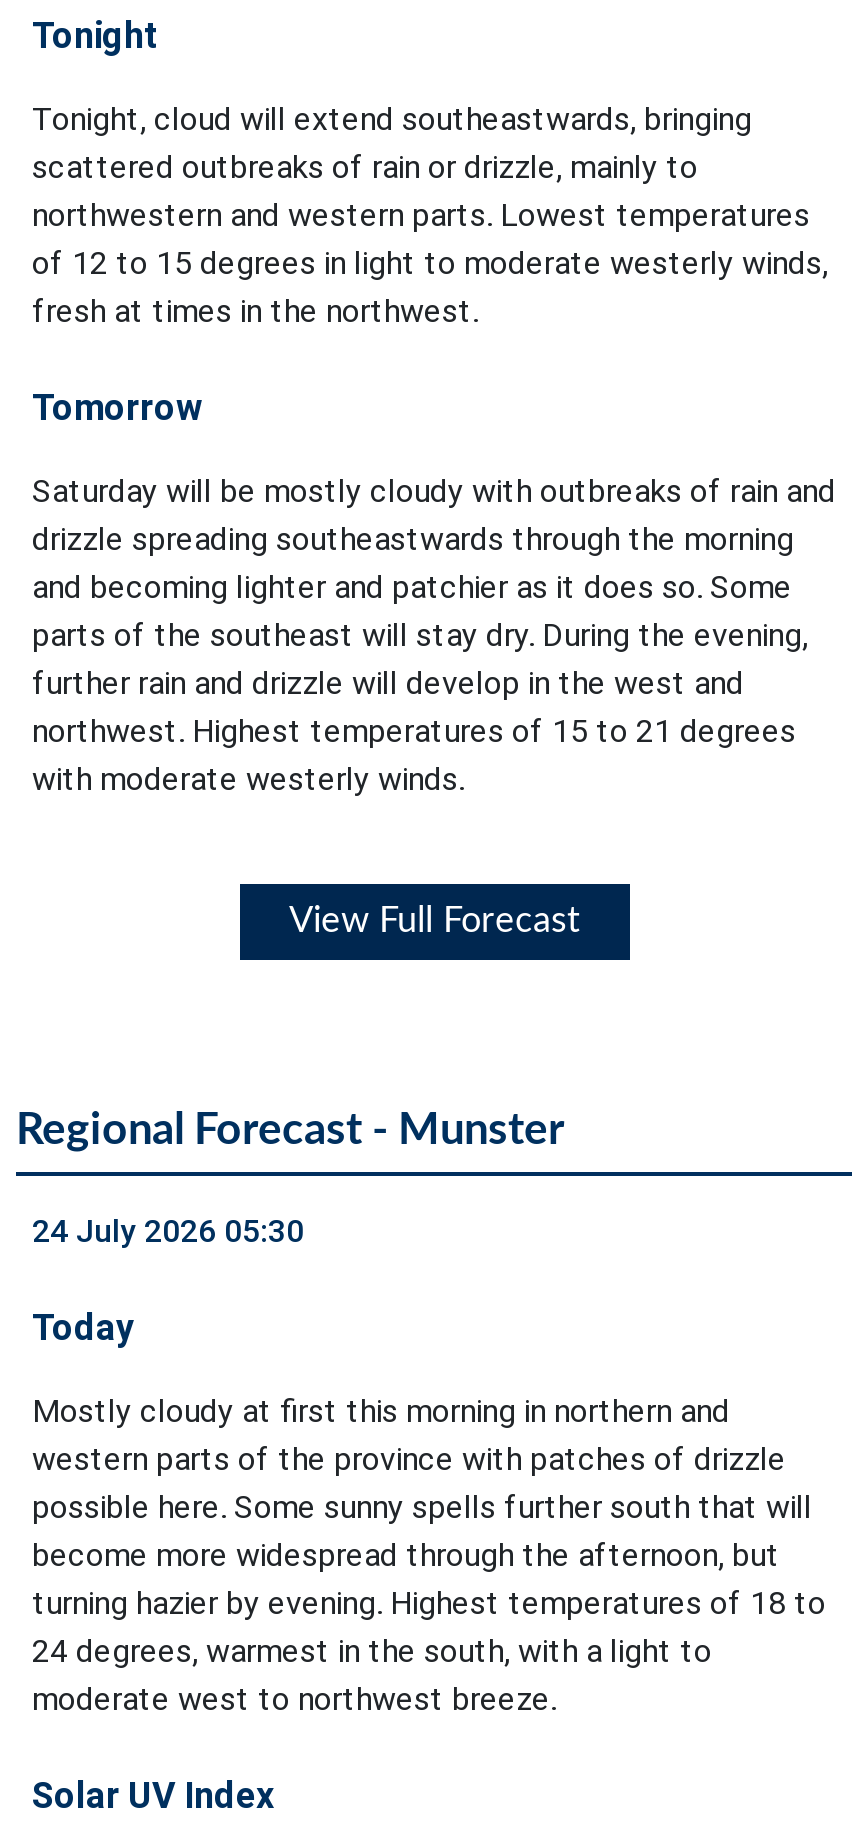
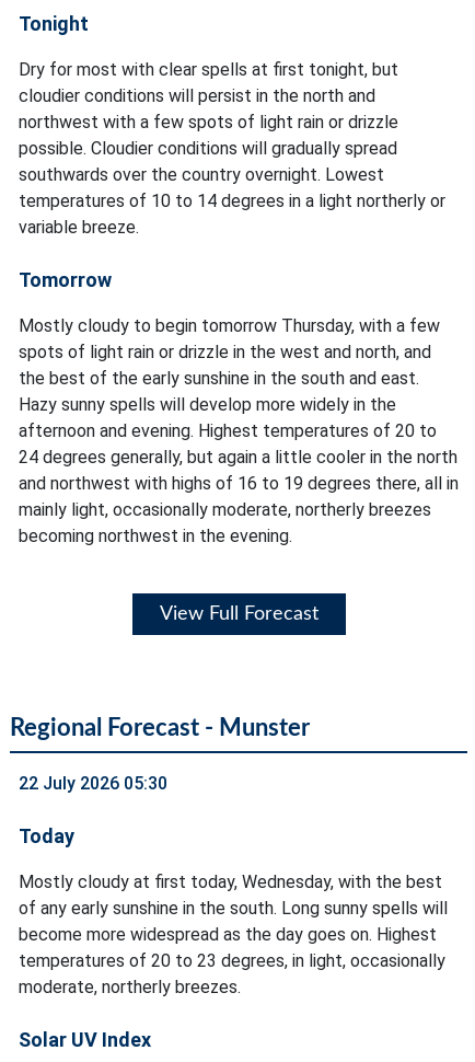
- Tonight, cloud will extend southeastwards, bringing
- scattered outbreaks of rain or drizzle, mainly to
- northwestern and western parts. Lowest temperatures
- of 12 to 15 degrees in light to moderate westerly winds,
- fresh at times in the northwest.
+ Dry for most with clear spells at first tonight, but
+ cloudier conditions will persist in the north and
+ northwest with a few spots of light rain or drizzle
+ possible. Cloudier conditions will gradually spread
+ southwards over the country overnight. Lowest
+ temperatures of 10 to 14 degrees in a light northerly or
+ variable breeze.

- Saturday will be mostly cloudy with outbreaks of rain and
- drizzle spreading southeastwards through the morning
- and becoming lighter and patchier as it does so. Some
- parts of the southeast will stay dry. During the evening,
- further rain and drizzle will develop in the west and
- northwest. Highest temperatures of 15 to 21 degrees
- with moderate westerly winds.
+ Mostly cloudy to begin tomorrow Thursday, with a few
+ spots of light rain or drizzle in the west and north, and
+ the best of the early sunshine in the south and east.
+ Hazy sunny spells will develop more widely in the
+ afternoon and evening. Highest temperatures of 20 to
+ 24 degrees generally, but again a little cooler in the north
+ and northwest with highs of 16 to 19 degrees there, all in
+ mainly light, occasionally moderate, northerly breezes
+ becoming northwest in the evening.

moved down: View Full Forecast | Regional Forecast - Munster

- 24 July 2026 05:30
+ 22 July 2026 05:30

moved down: Today

- Mostly cloudy at first this morning in northern and
- western parts of the province with patches of drizzle
- possible here. Some sunny spells further south that will
- become more widespread through the afternoon, but
- turning hazier by evening. Highest temperatures of 18 to
- 24 degrees, warmest in the south, with a light to
- moderate west to northwest breeze.
+ Mostly cloudy at first today, Wednesday, with the best
+ of any early sunshine in the south. Long sunny spells will
+ become more widespread as the day goes on. Highest
+ temperatures of 20 to 23 degrees, in light, occasionally
+ moderate, northerly breezes.
